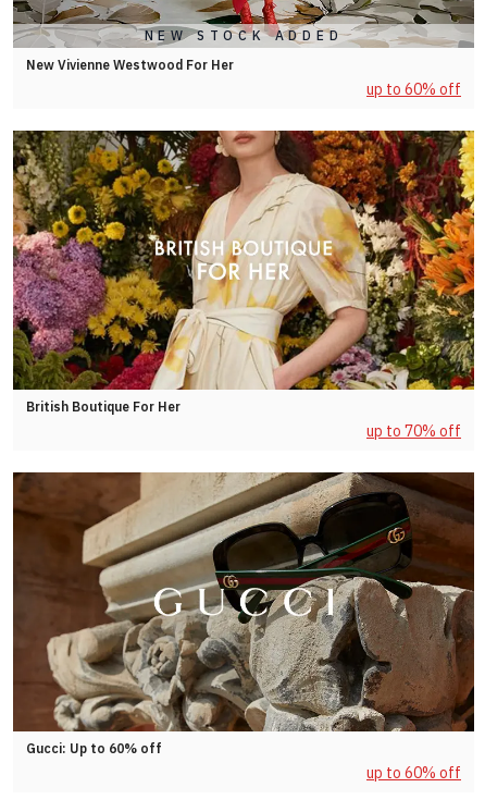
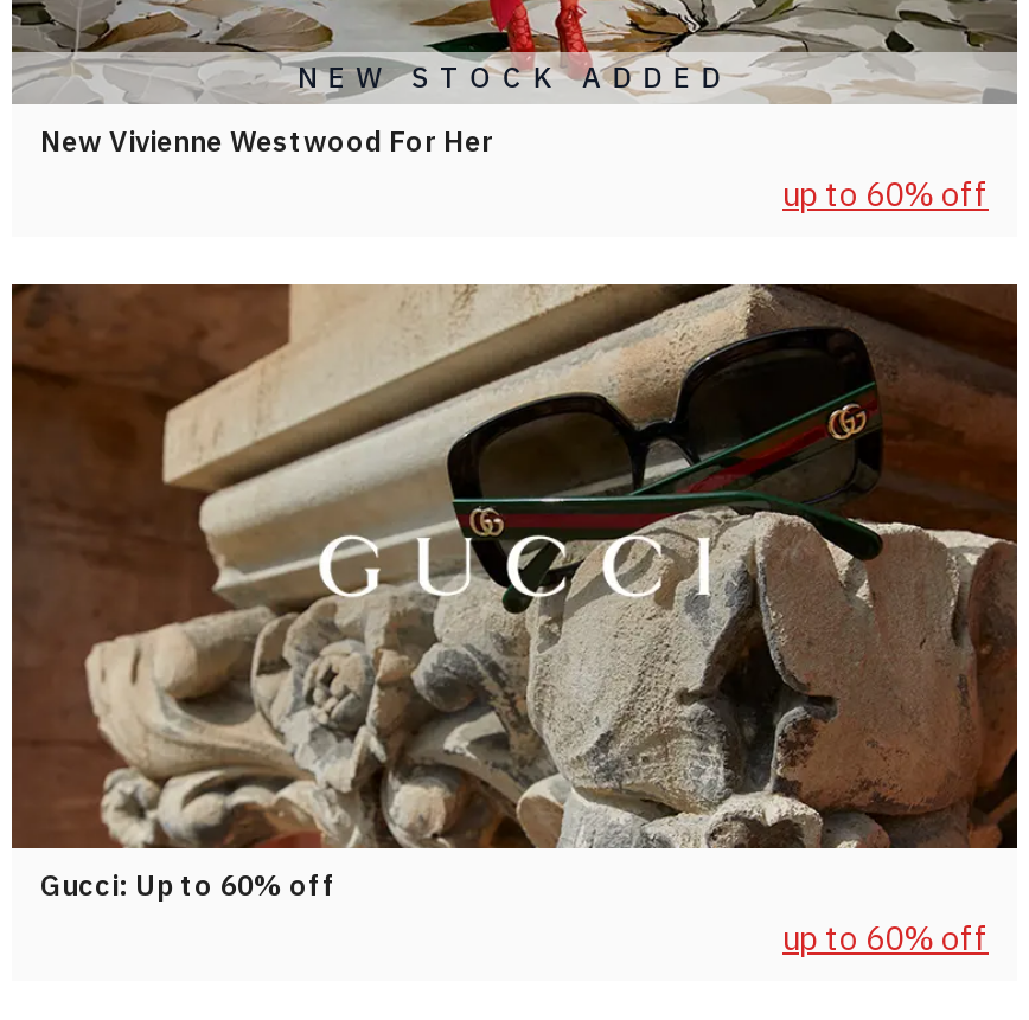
- [image]
- British Boutique For Her
- up to 70% off
